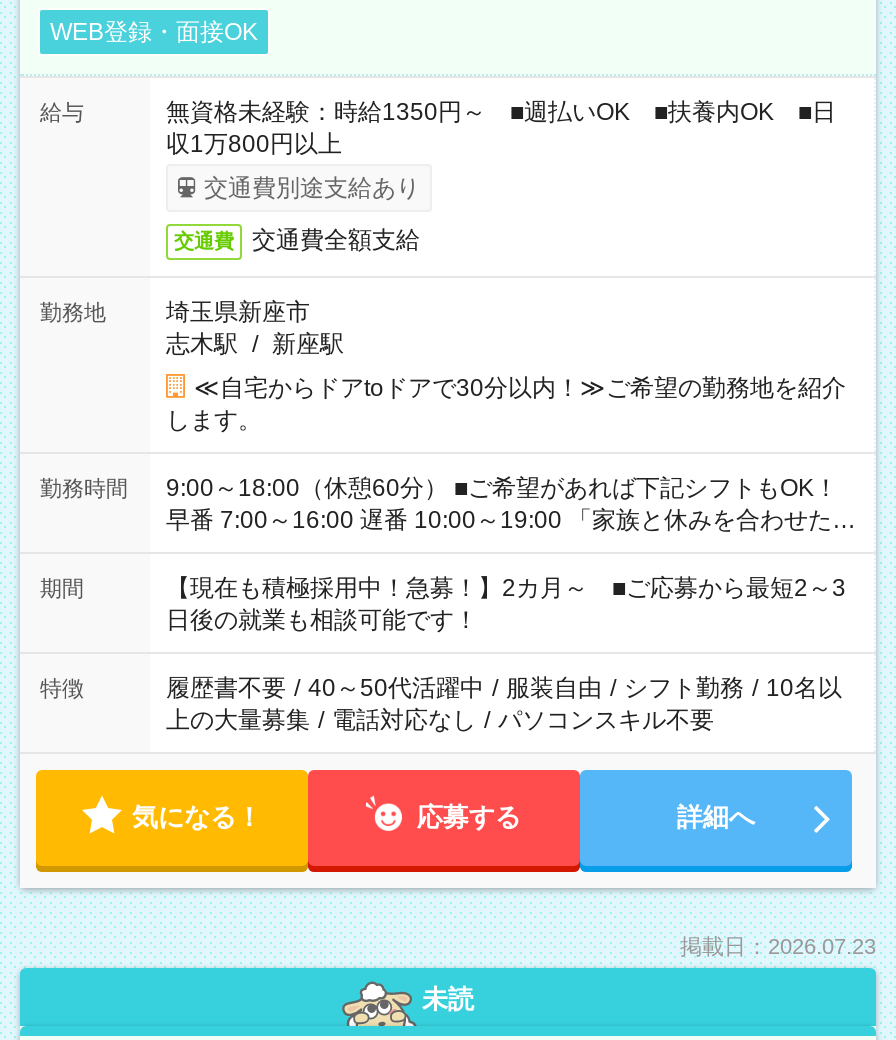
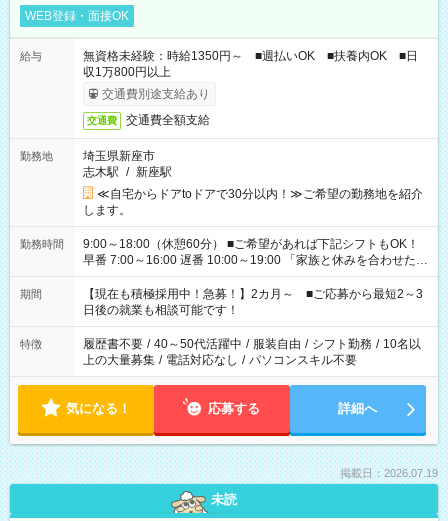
- 掲載日：2026.07.23
+ 掲載日：2026.07.19
